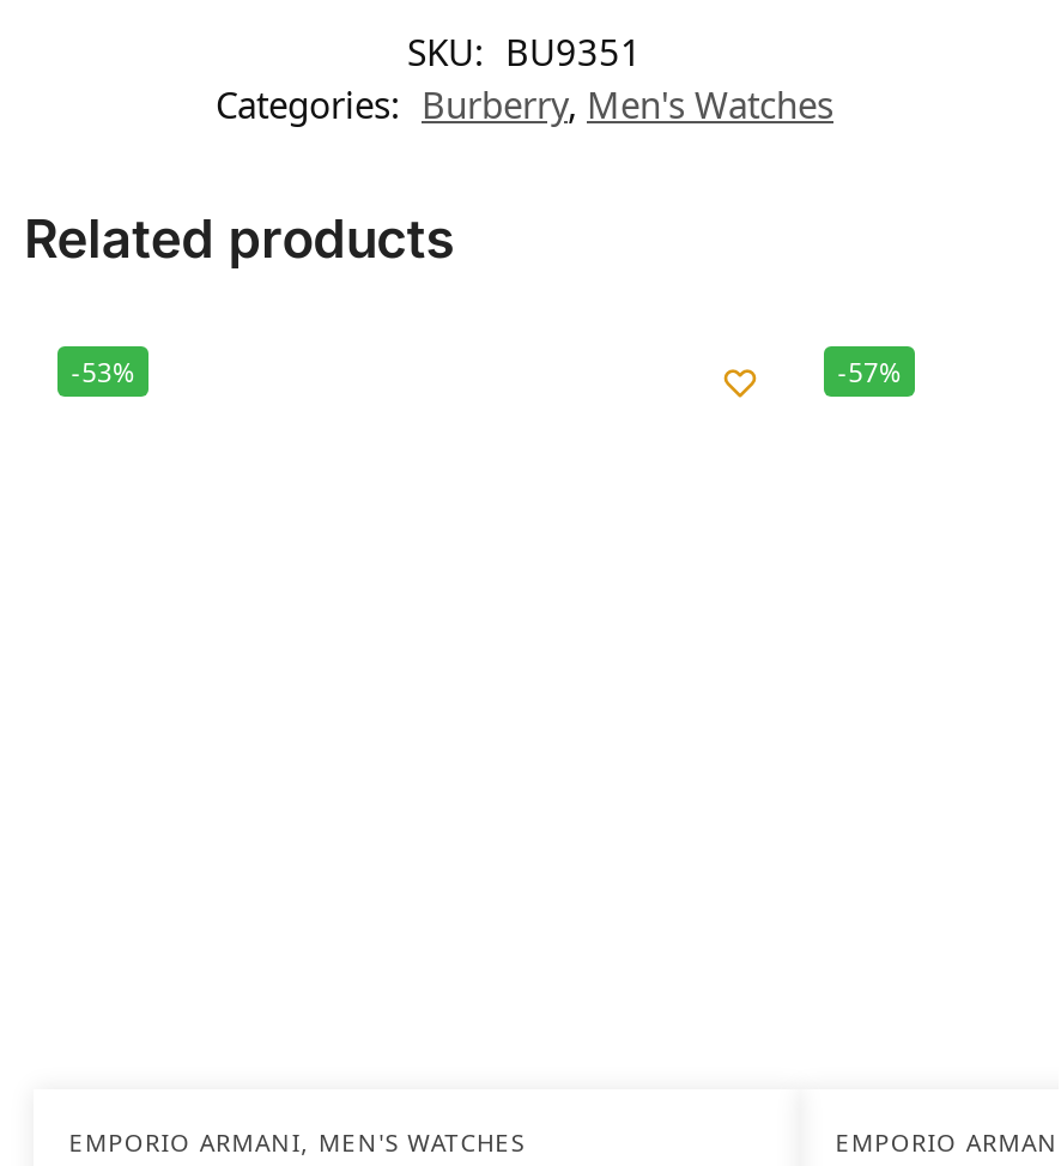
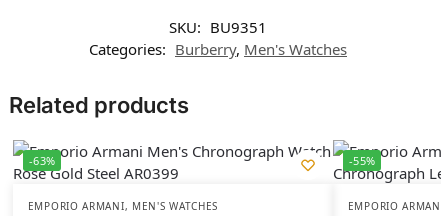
- -53%
+ -63%

- -57%
+ -55%
